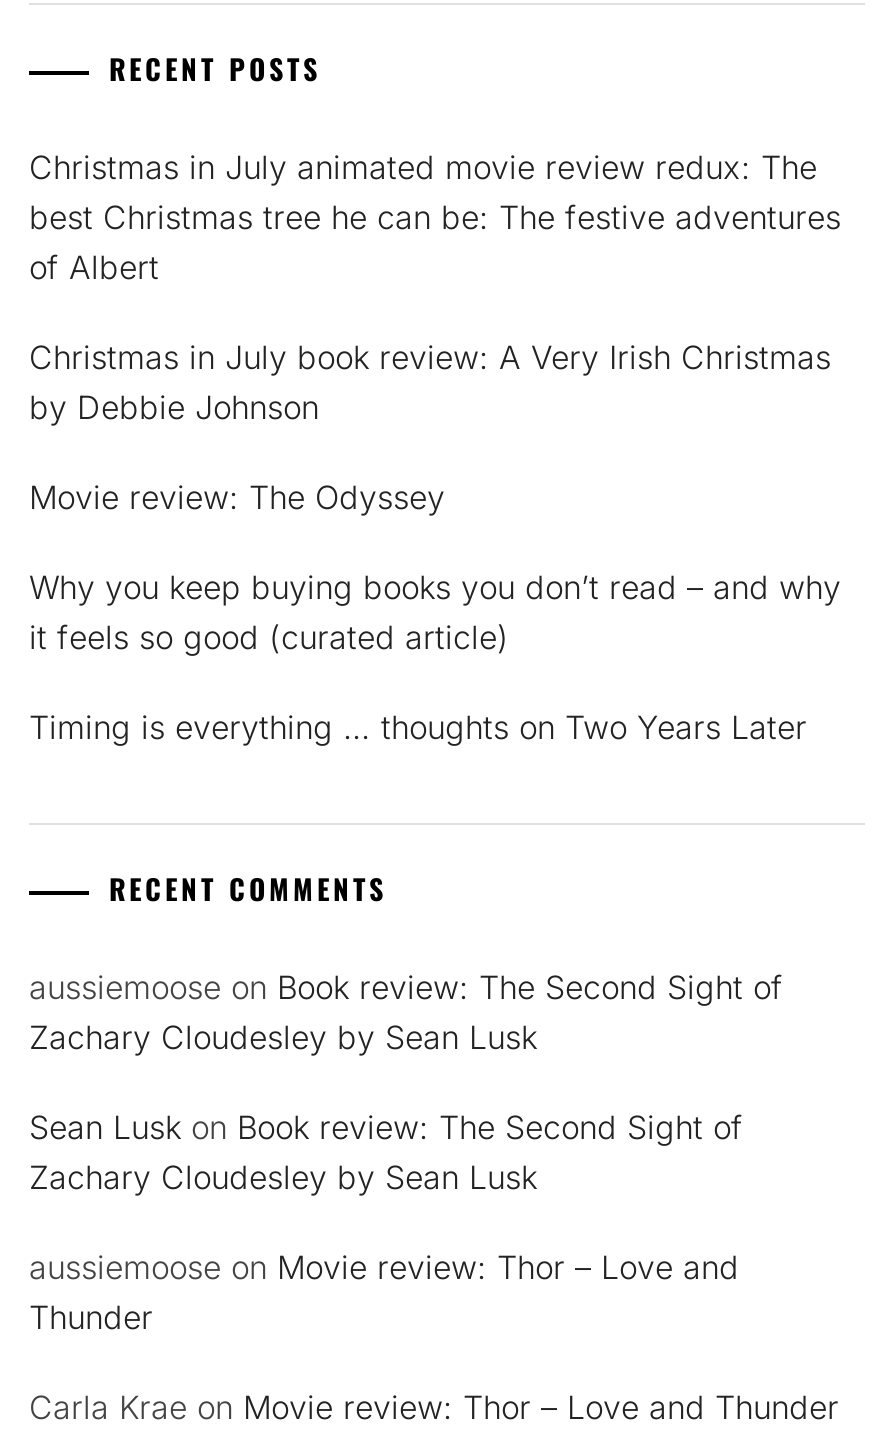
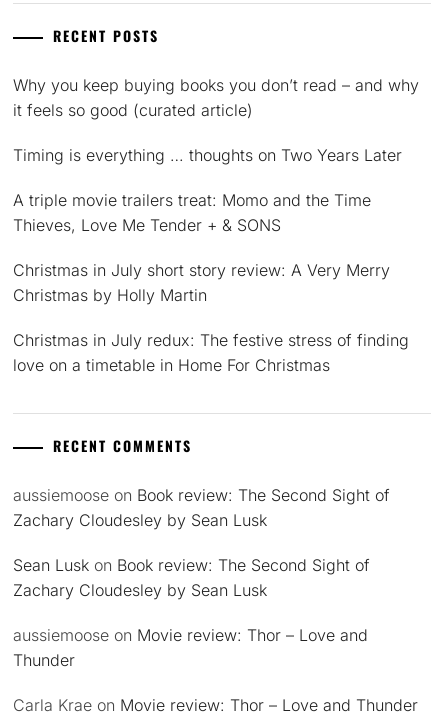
- Christmas in July animated movie review redux: The
- best Christmas tree he can be: The festive adventures
- of Albert
- Christmas in July book review: A Very Irish Christmas
- by Debbie Johnson
- Movie review: The Odyssey

moved up: Why you keep buying books you don’t read – and why | it feels so good (curated article) | Timing is everything … thoughts on Two Years Later

+ A triple movie trailers treat: Momo and the Time
+ Thieves, Love Me Tender + & SONS
+ Christmas in July short story review: A Very Merry
+ Christmas by Holly Martin
+ Christmas in July redux: The festive stress of finding
+ love on a timetable in Home For Christmas
